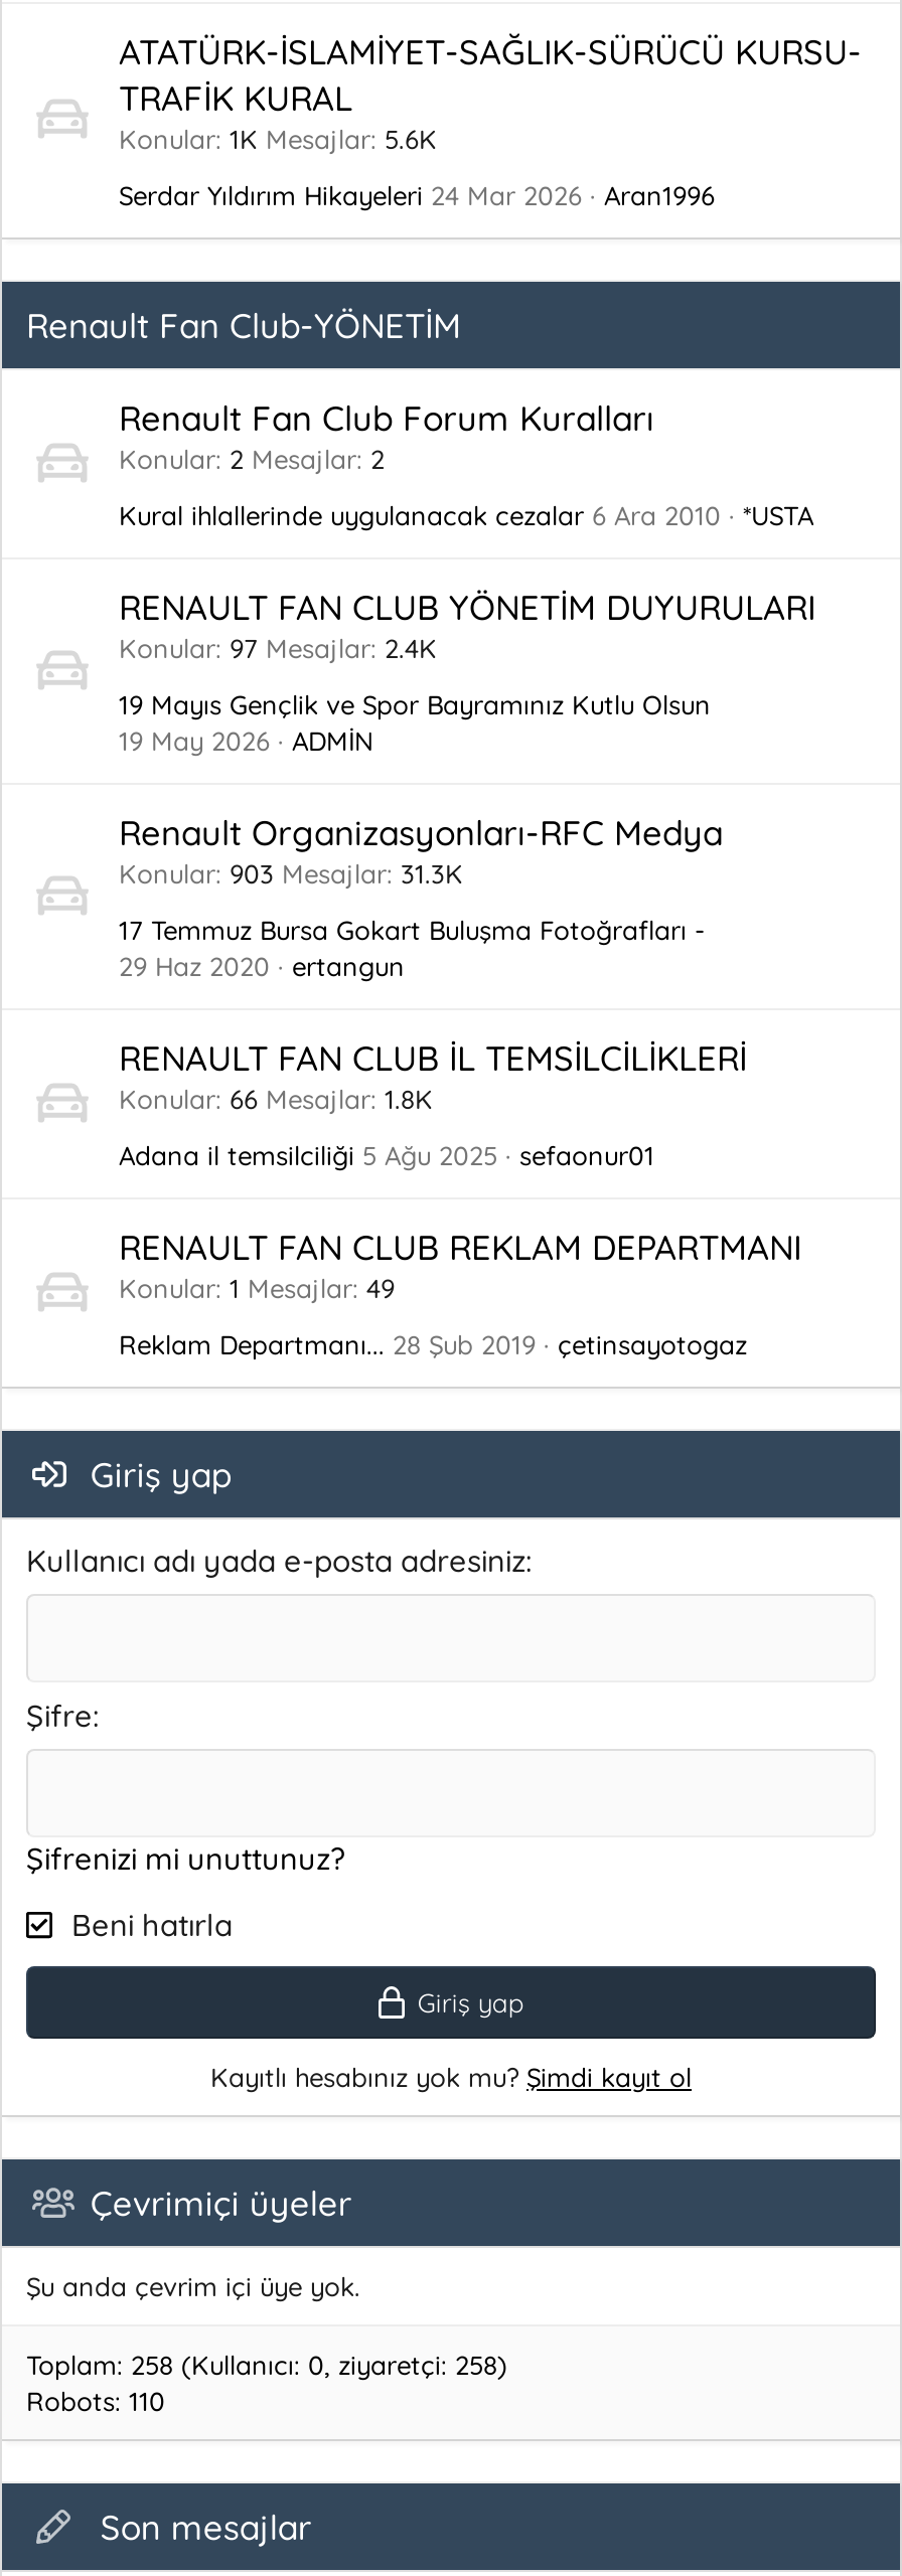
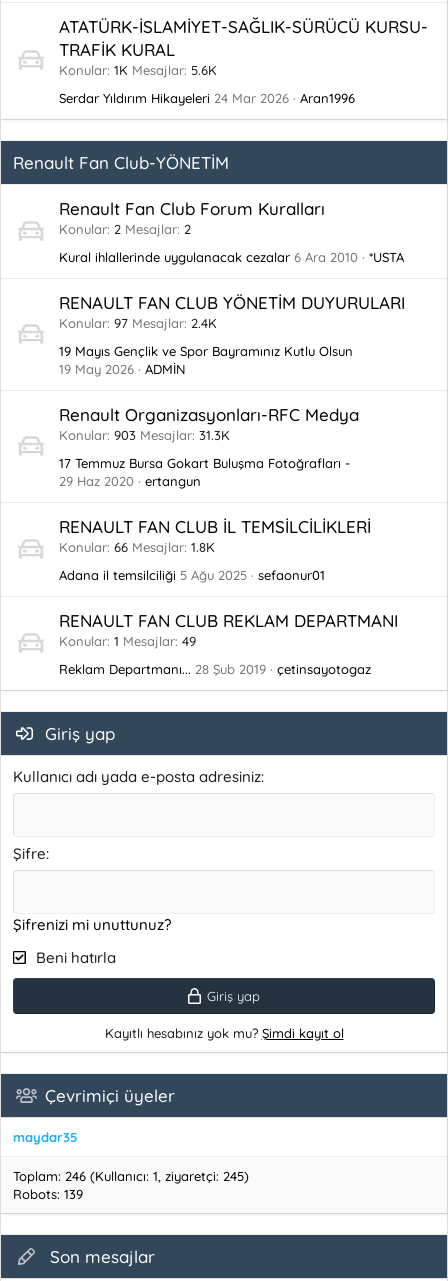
- Şu anda çevrim içi üye yok.
+ maydar35

- Toplam: 258 (Kullanıcı: 0, ziyaretçi: 258)
- Robots: 110
+ Toplam: 246 (Kullanıcı: 1, ziyaretçi: 245)
+ Robots: 139
